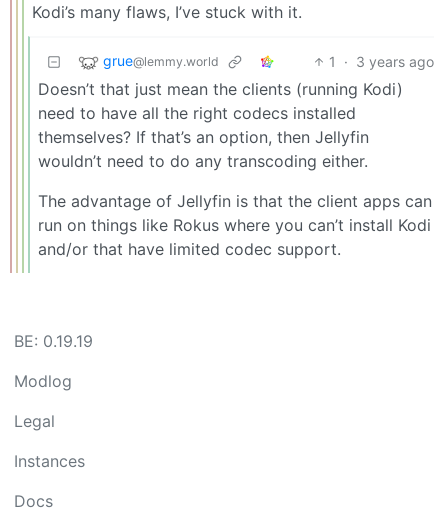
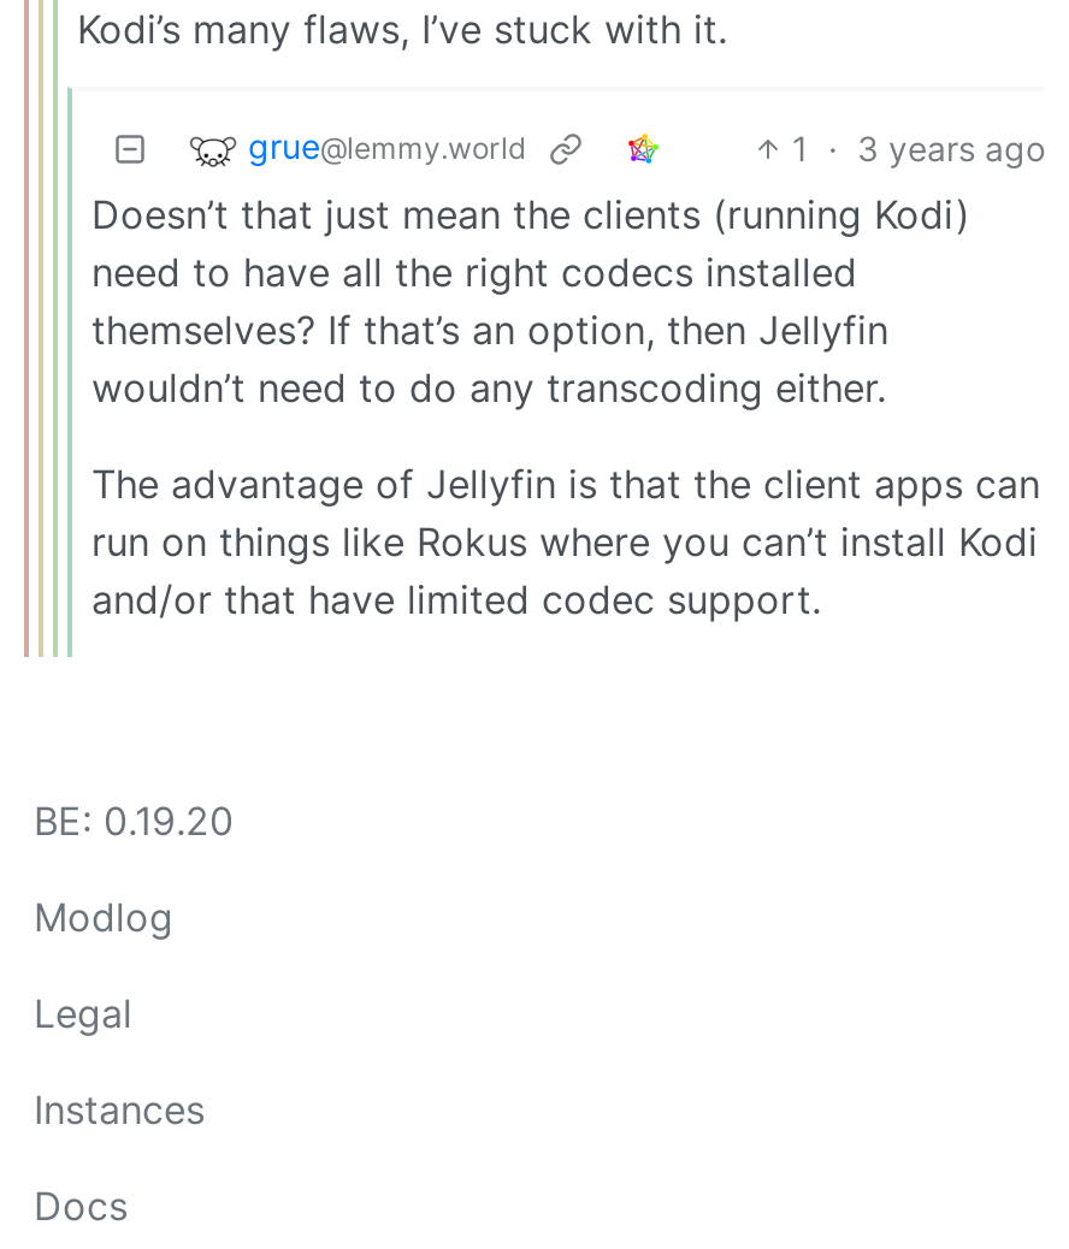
- BE: 0.19.19
+ BE: 0.19.20
